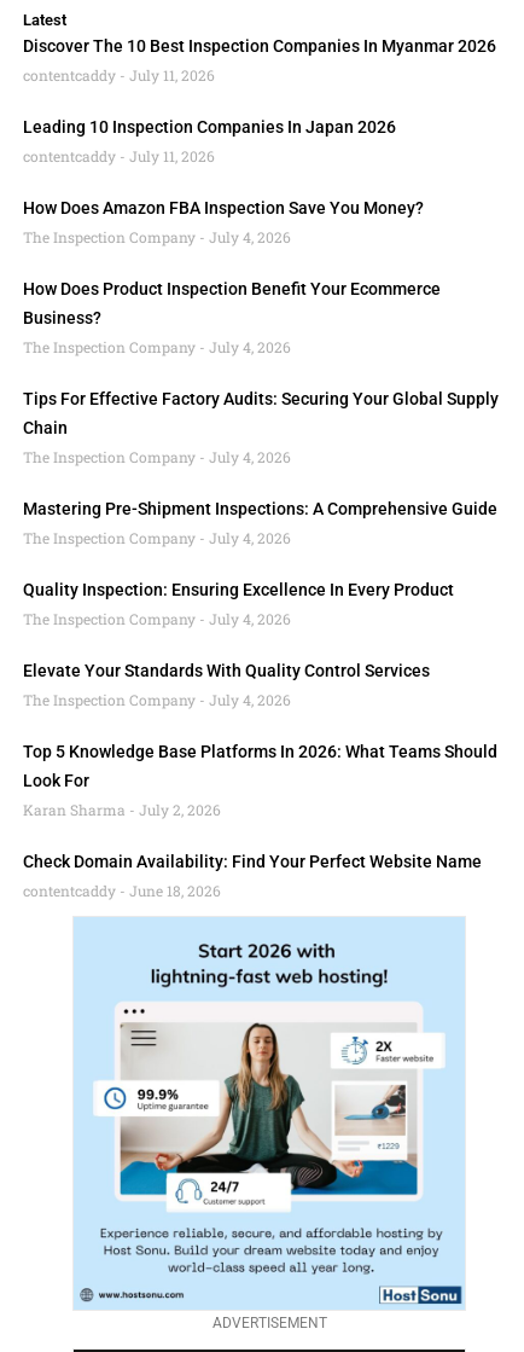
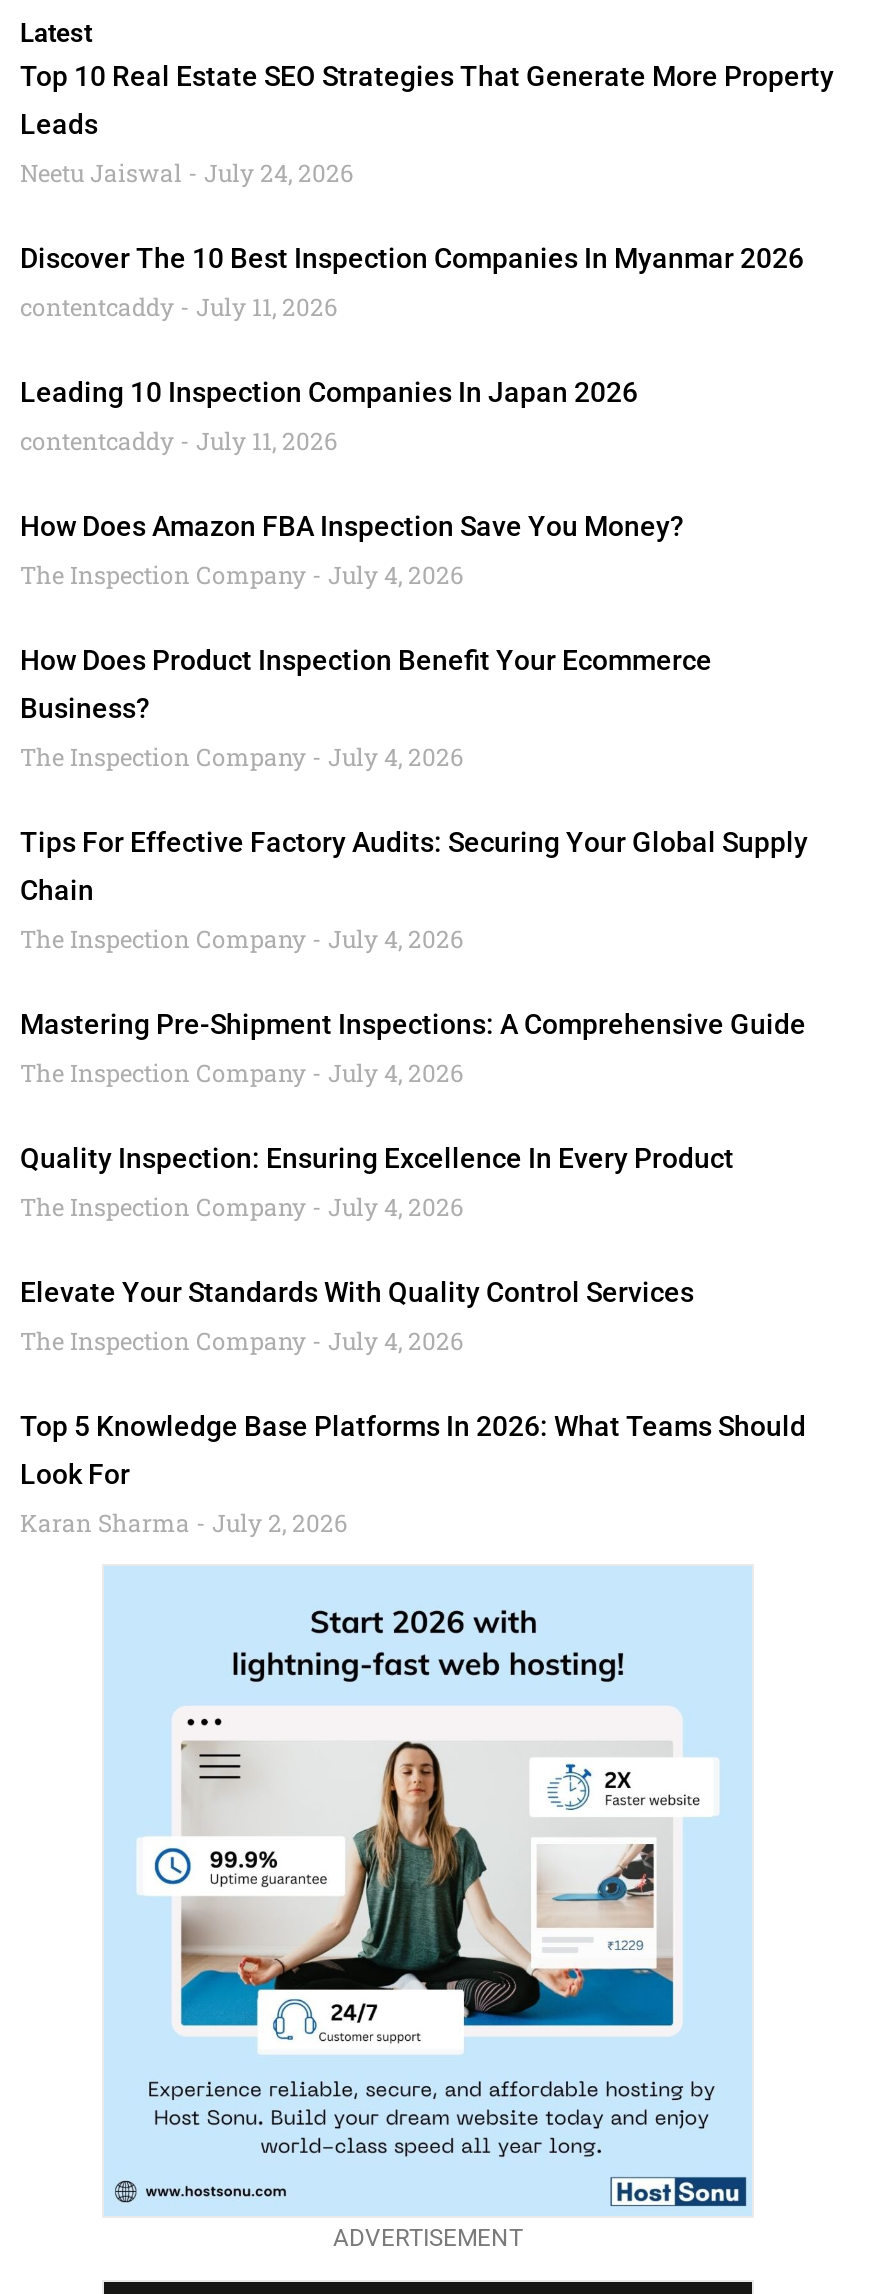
+ Top 10 Real Estate SEO Strategies That Generate More Property
+ Leads
+ Neetu Jaiswal July 24, 2026

moved down: Discover The 10 Best Inspection Companies In Myanmar 2026 | contentcaddy July 11, 2026 | Leading 10 Inspection Companies In Japan 2026 | ... | Look For | Karan Sharma July 2, 2026

- Check Domain Availability: Find Your Perfect Website Name
- contentcaddy June 18, 2026
